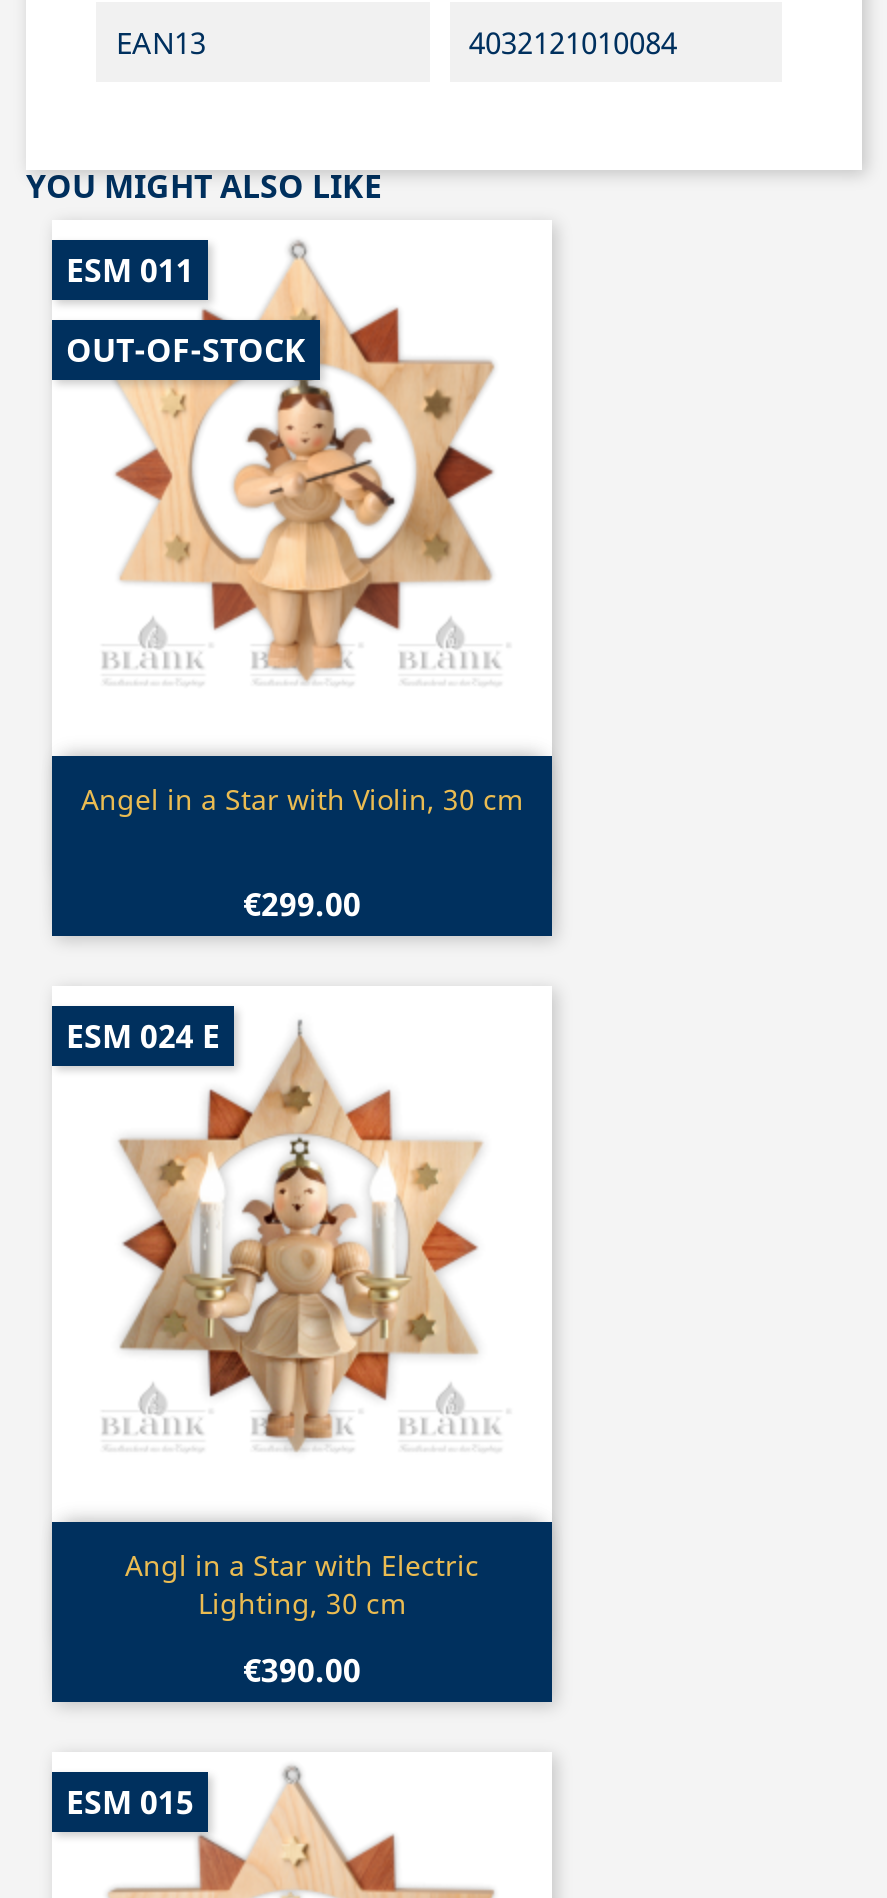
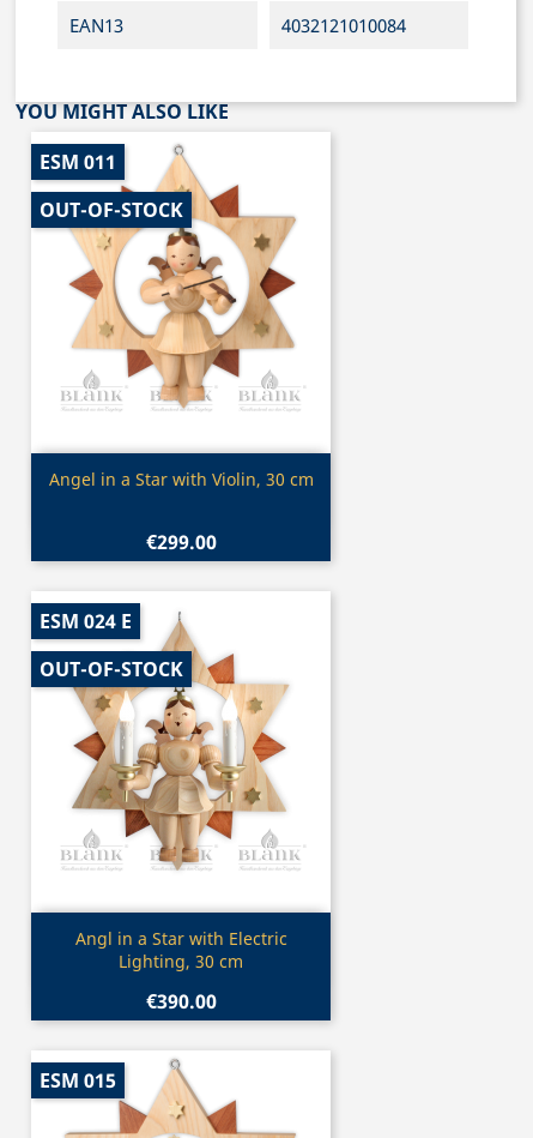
+ OUT-OF-STOCK
